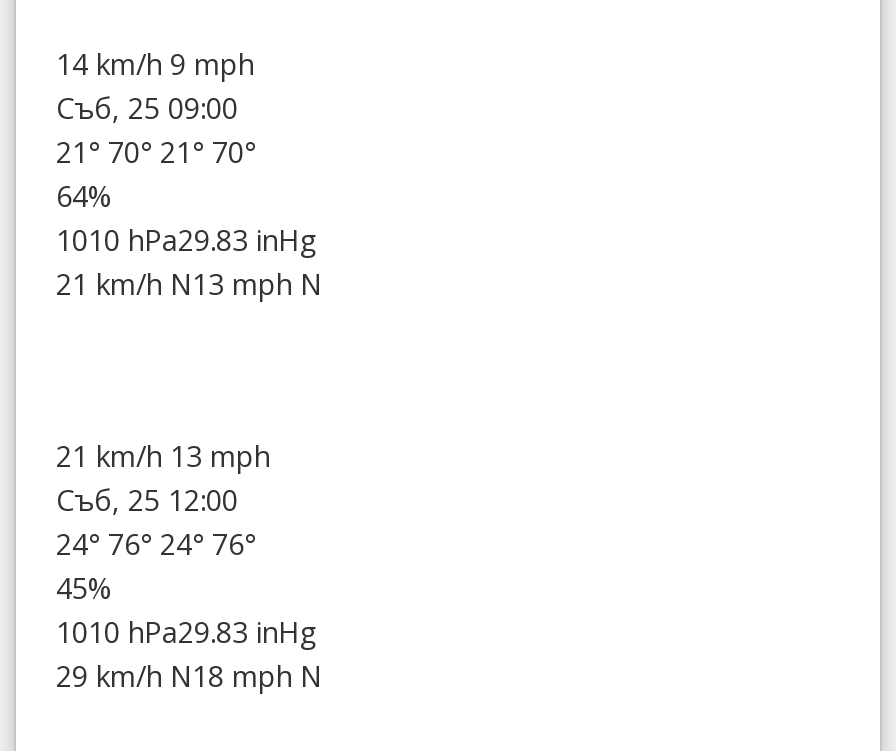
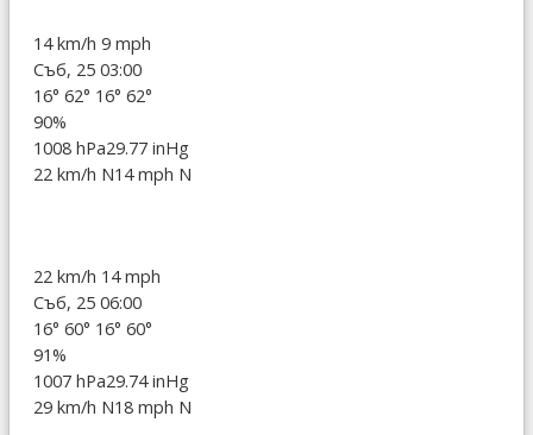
- Съб, 25 09:00
+ Съб, 25 03:00

- 21° 70° 21° 70°
+ 16° 62° 16° 62°

- 64%
+ 90%

- 1010 hPa29.83 inHg
+ 1008 hPa29.77 inHg

- 21 km/h N13 mph N
+ 22 km/h N14 mph N

- 21 km/h 13 mph
+ 22 km/h 14 mph

- Съб, 25 12:00
+ Съб, 25 06:00

- 24° 76° 24° 76°
+ 16° 60° 16° 60°

- 45%
+ 91%

- 1010 hPa29.83 inHg
+ 1007 hPa29.74 inHg
